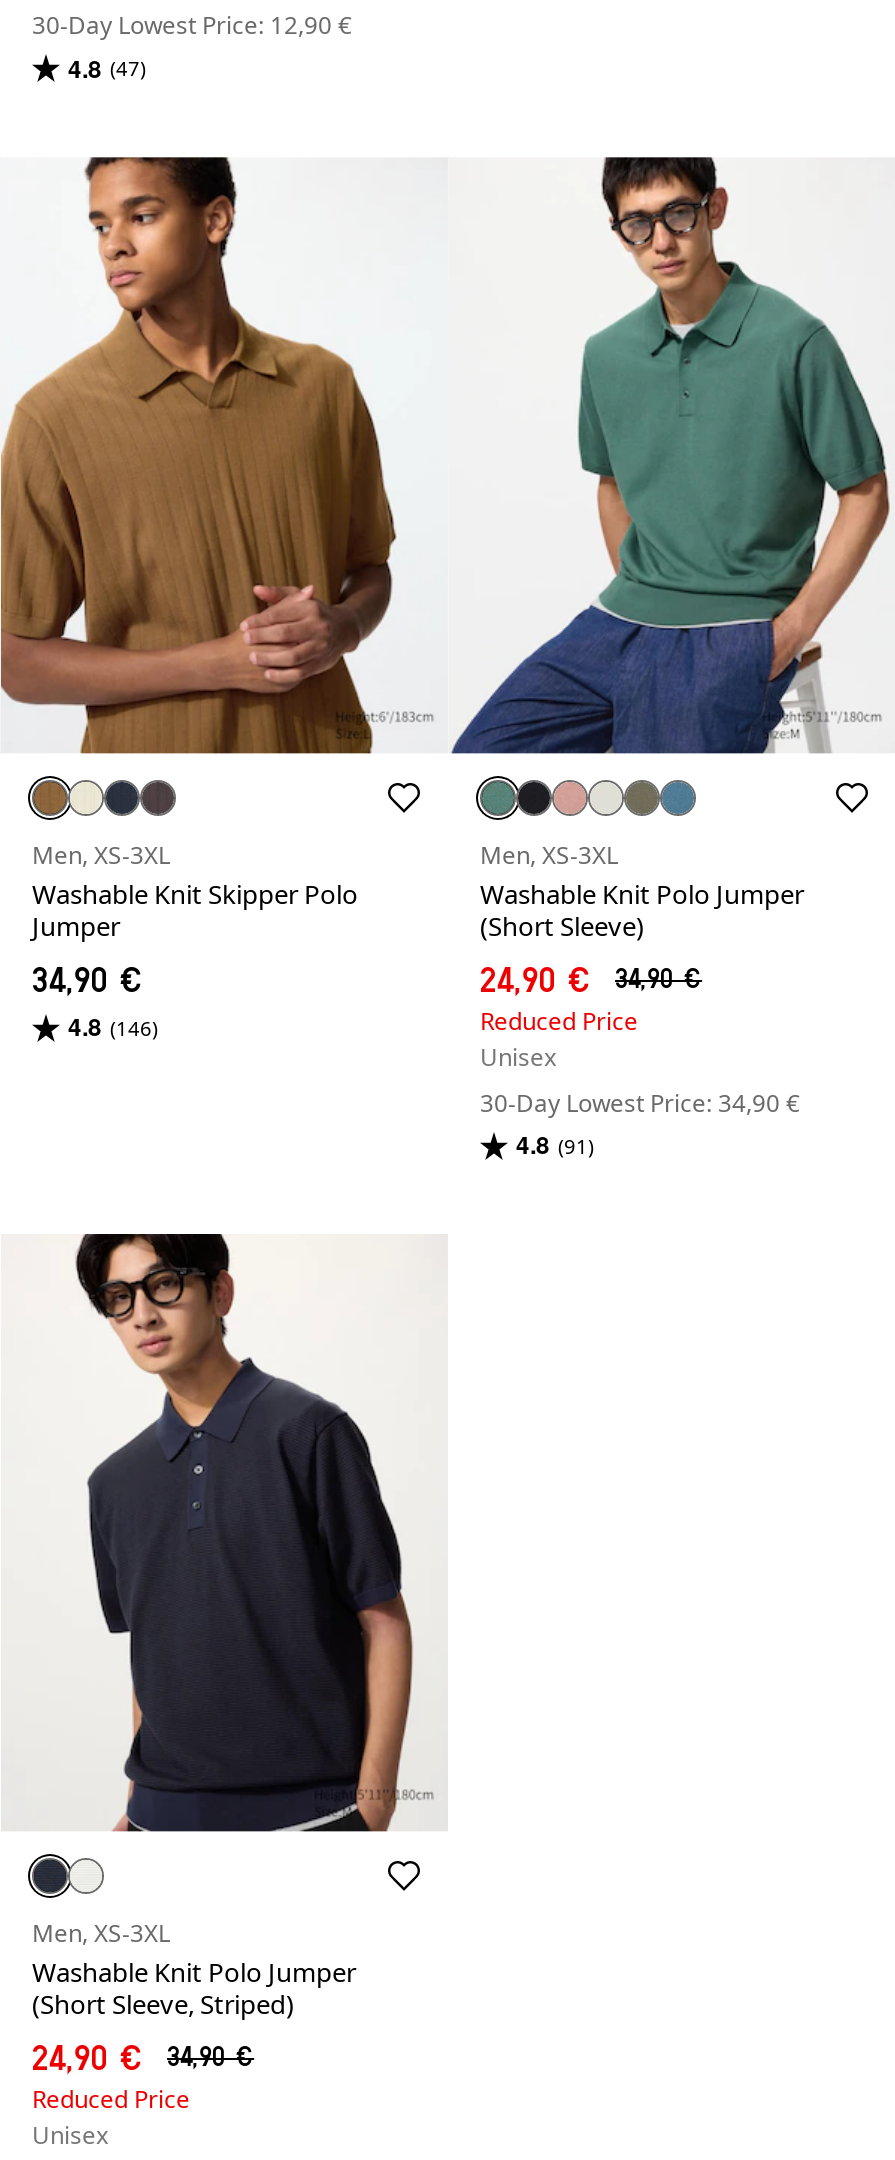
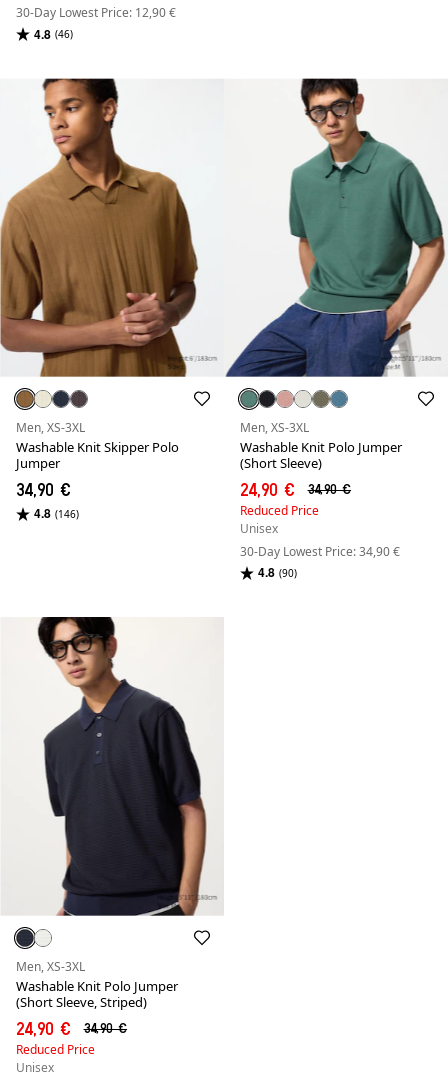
- 4.8 (47)
+ 4.8 (46)

- 4.8 (91)
+ 4.8 (90)
